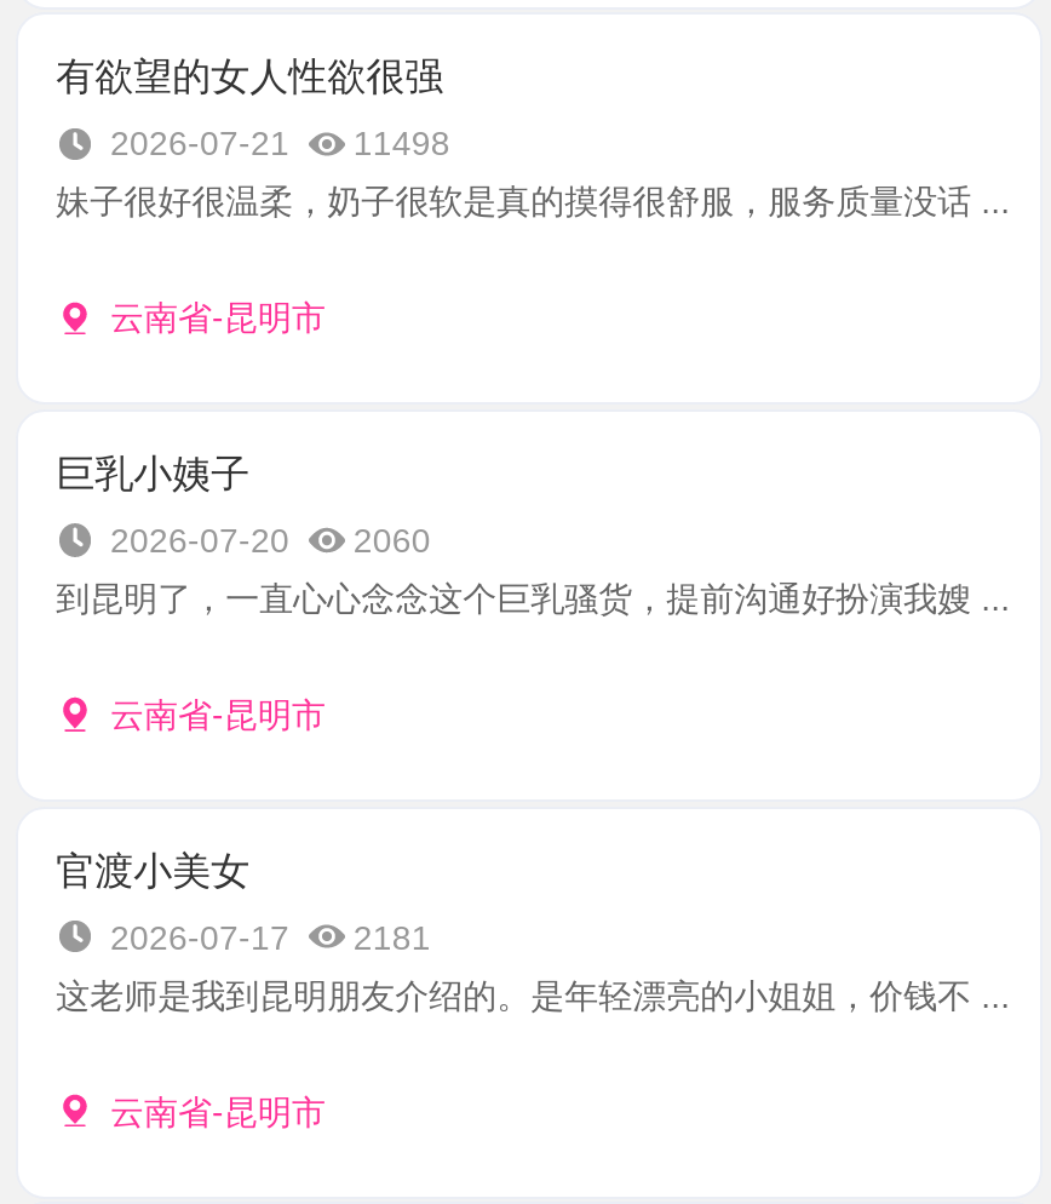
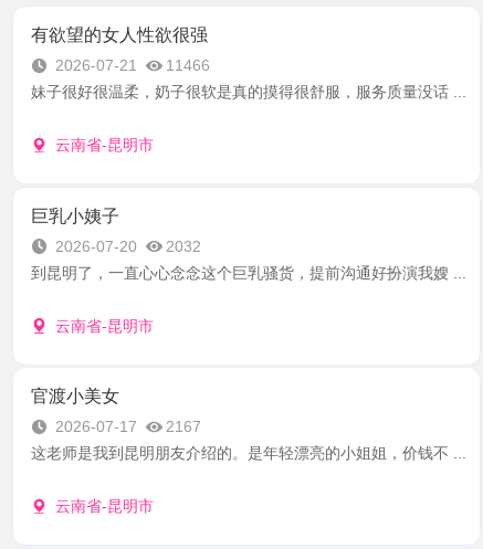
- 2026-07-21 11498
+ 2026-07-21 11466

- 2026-07-20 2060
+ 2026-07-20 2032

- 2026-07-17 2181
+ 2026-07-17 2167
